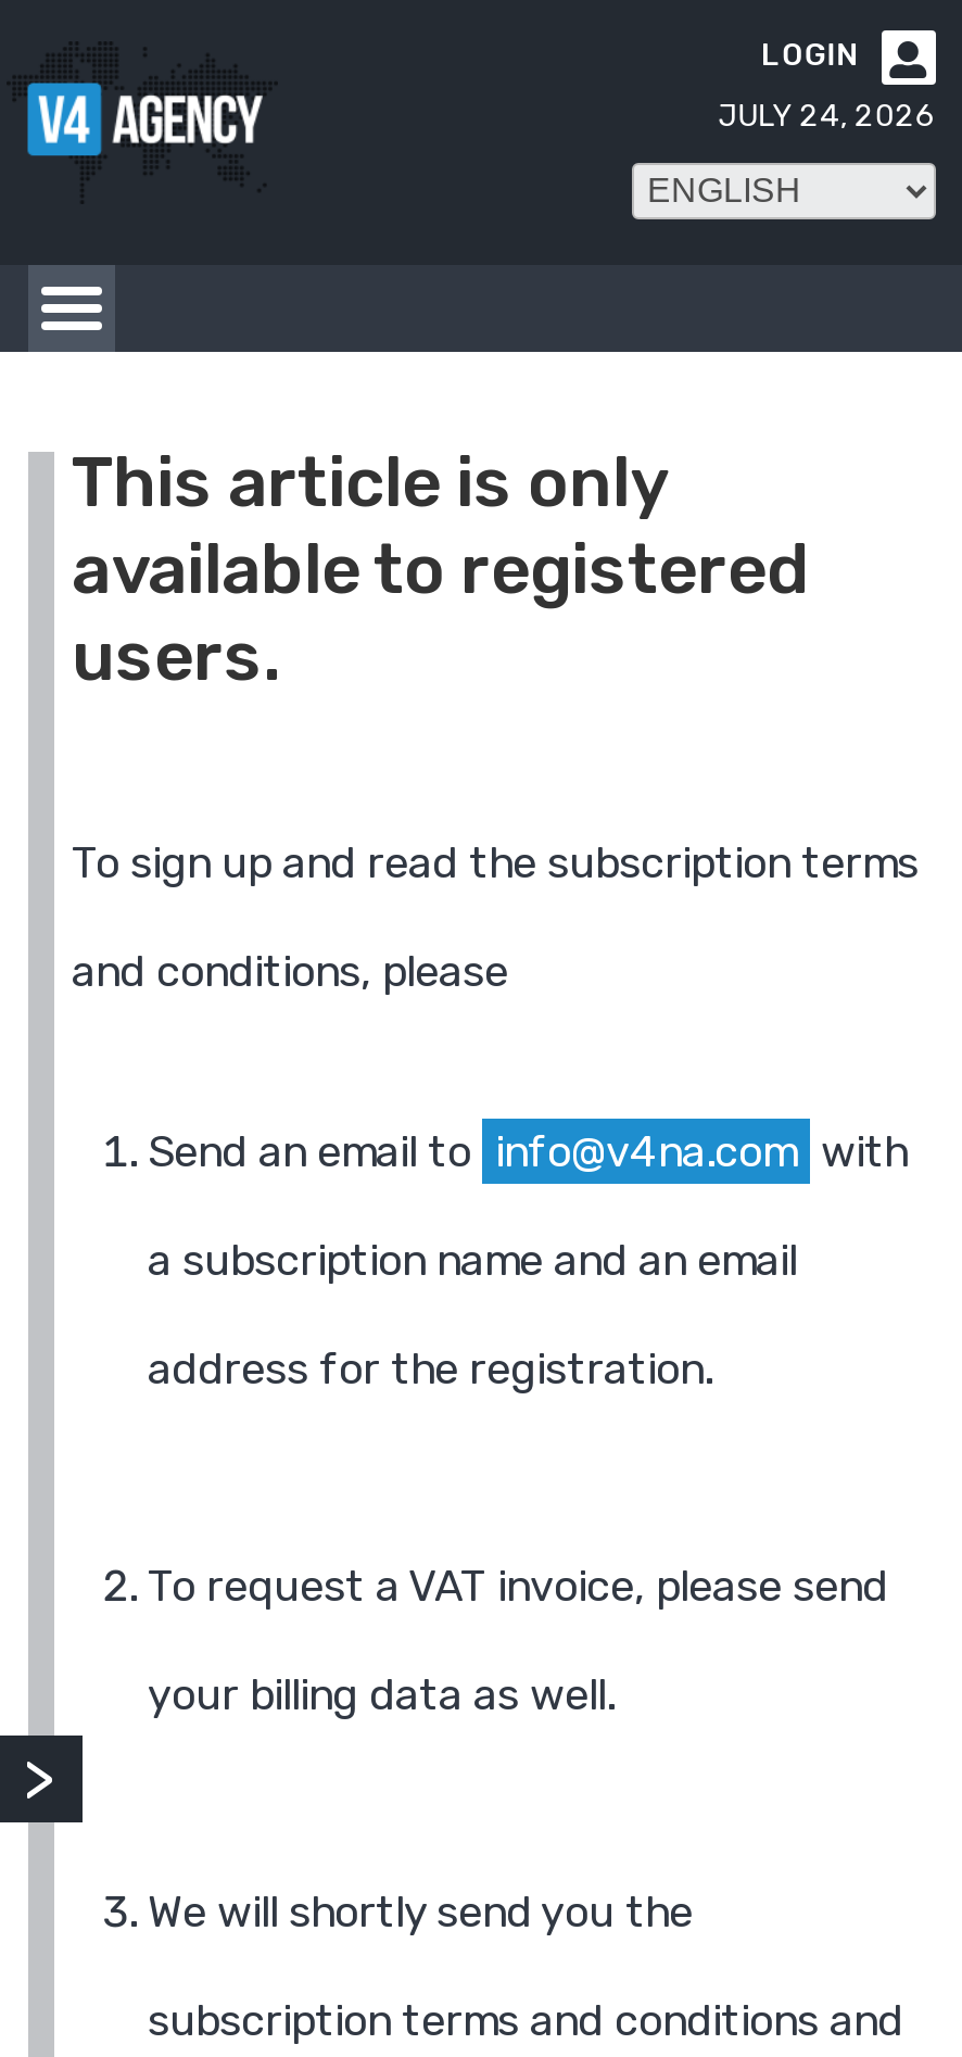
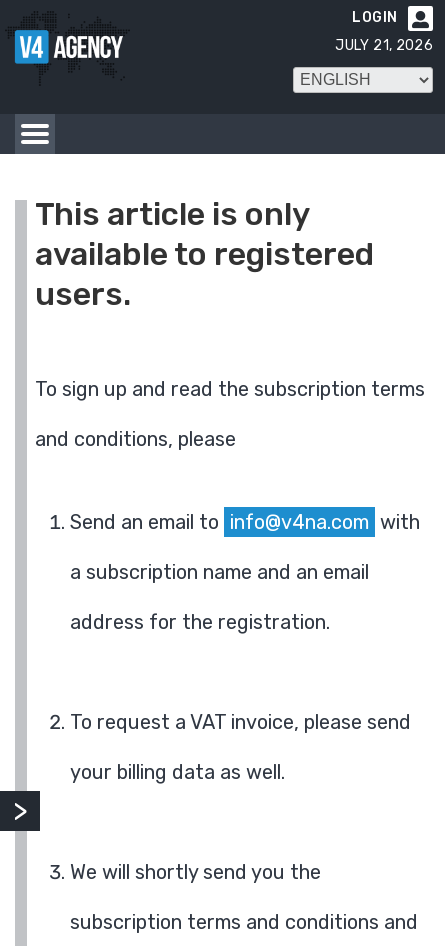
- JULY 24, 2026
+ JULY 21, 2026
